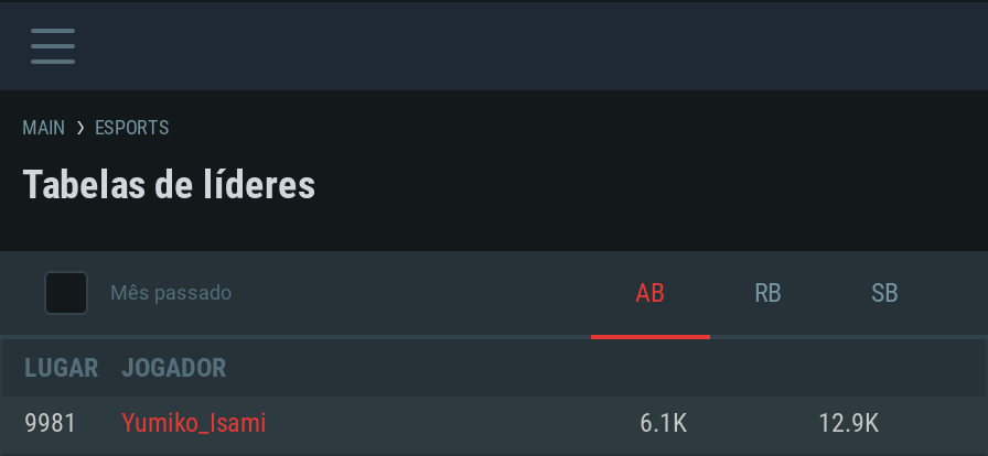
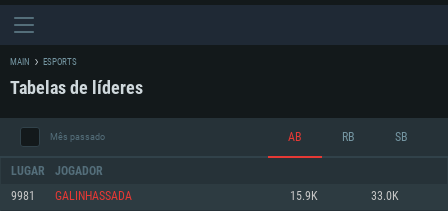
- Yumiko_Isami
- 6.1K
- 12.9K
+ GALINHASSADA
+ 15.9K
+ 33.0K
